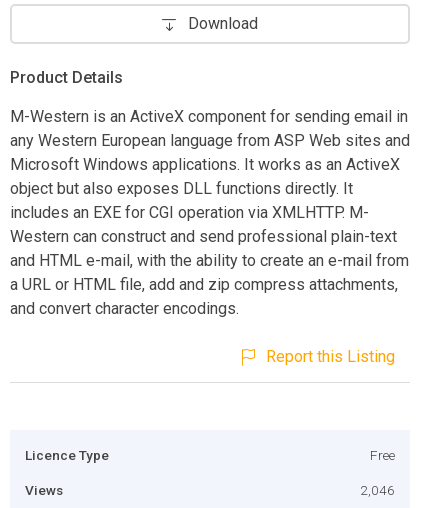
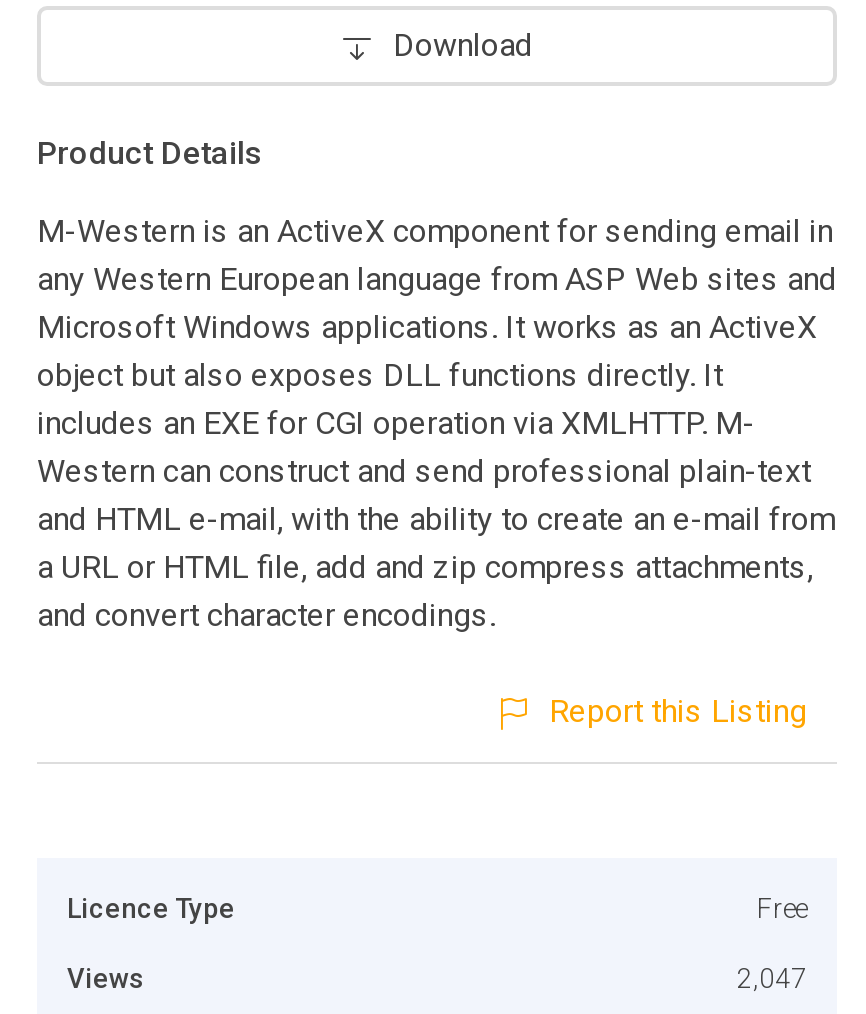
- 2,046
+ 2,047
